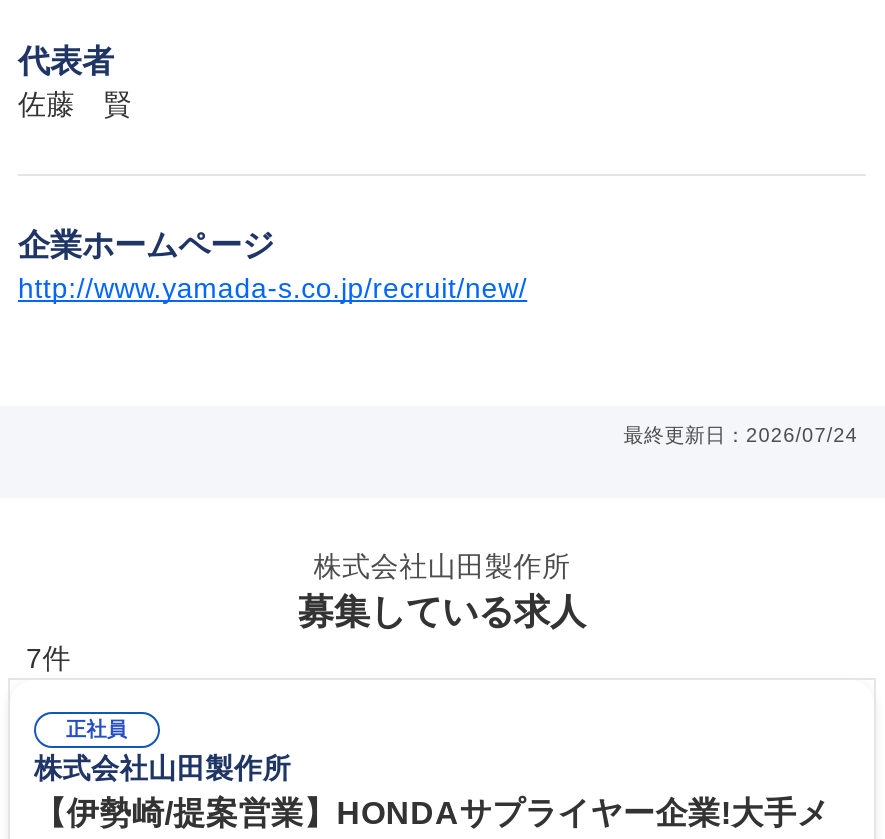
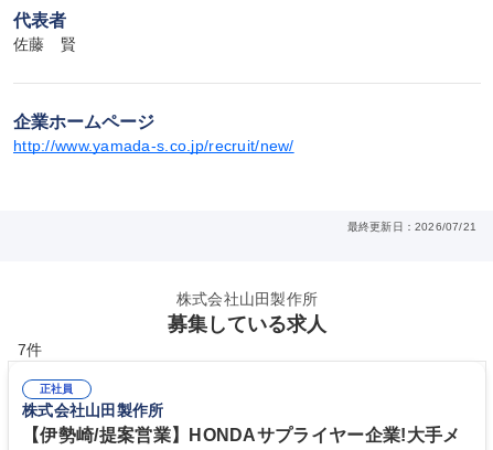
- 最終更新日：2026/07/24
+ 最終更新日：2026/07/21
